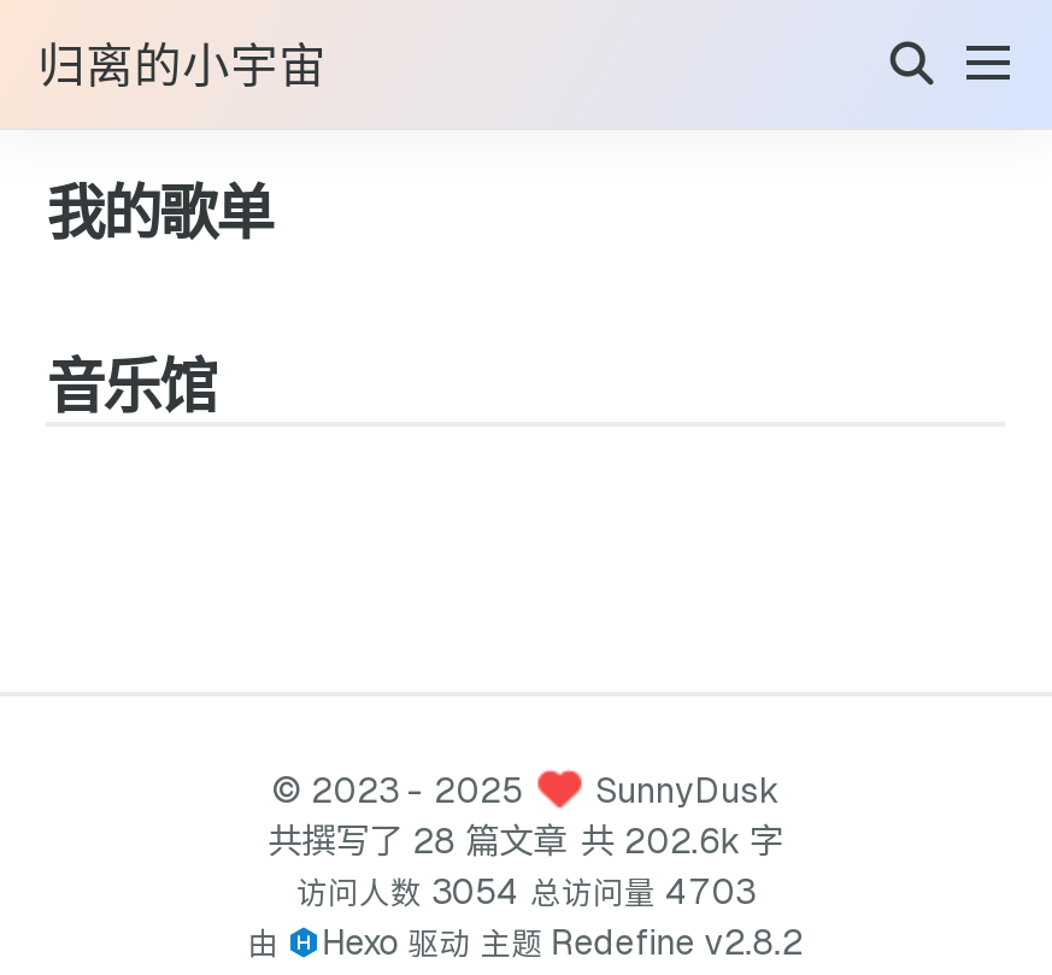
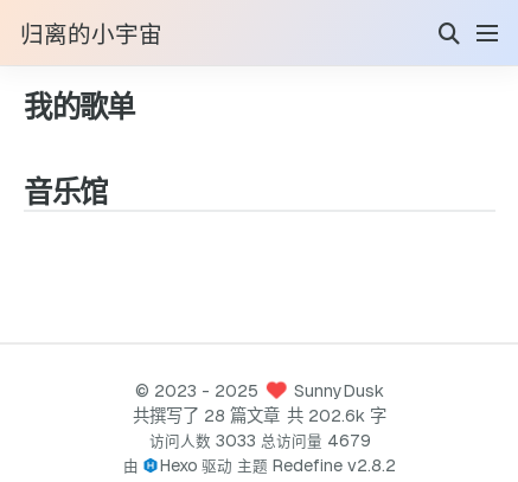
- 访问人数 3054 总访问量 4703
+ 访问人数 3033 总访问量 4679
